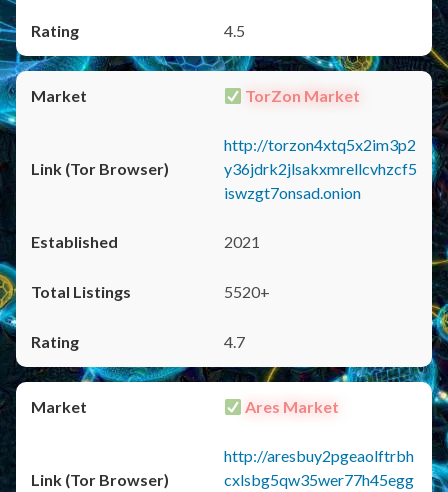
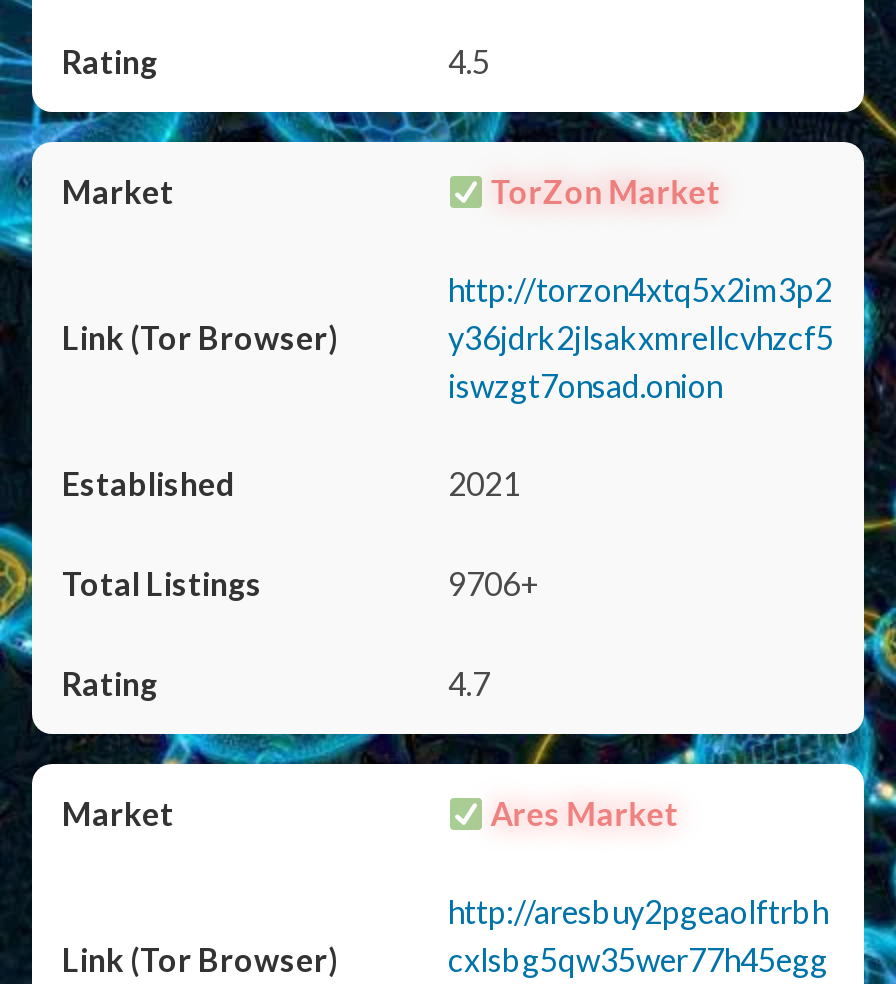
- 5520+
+ 9706+
